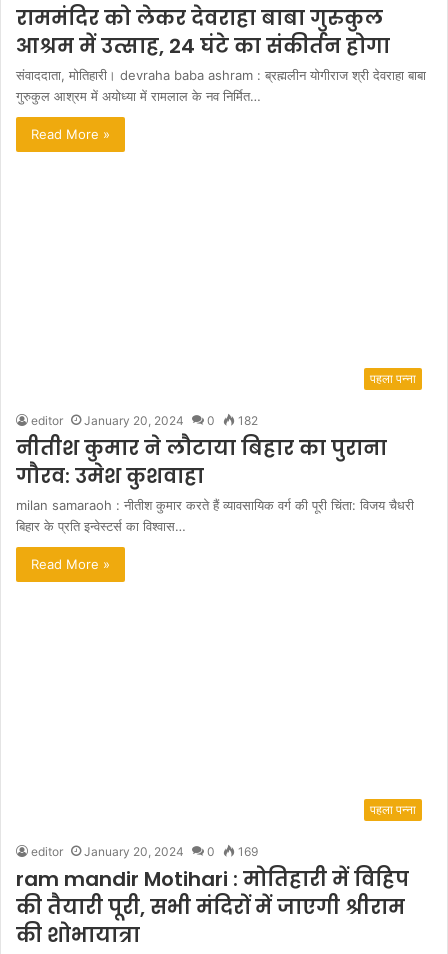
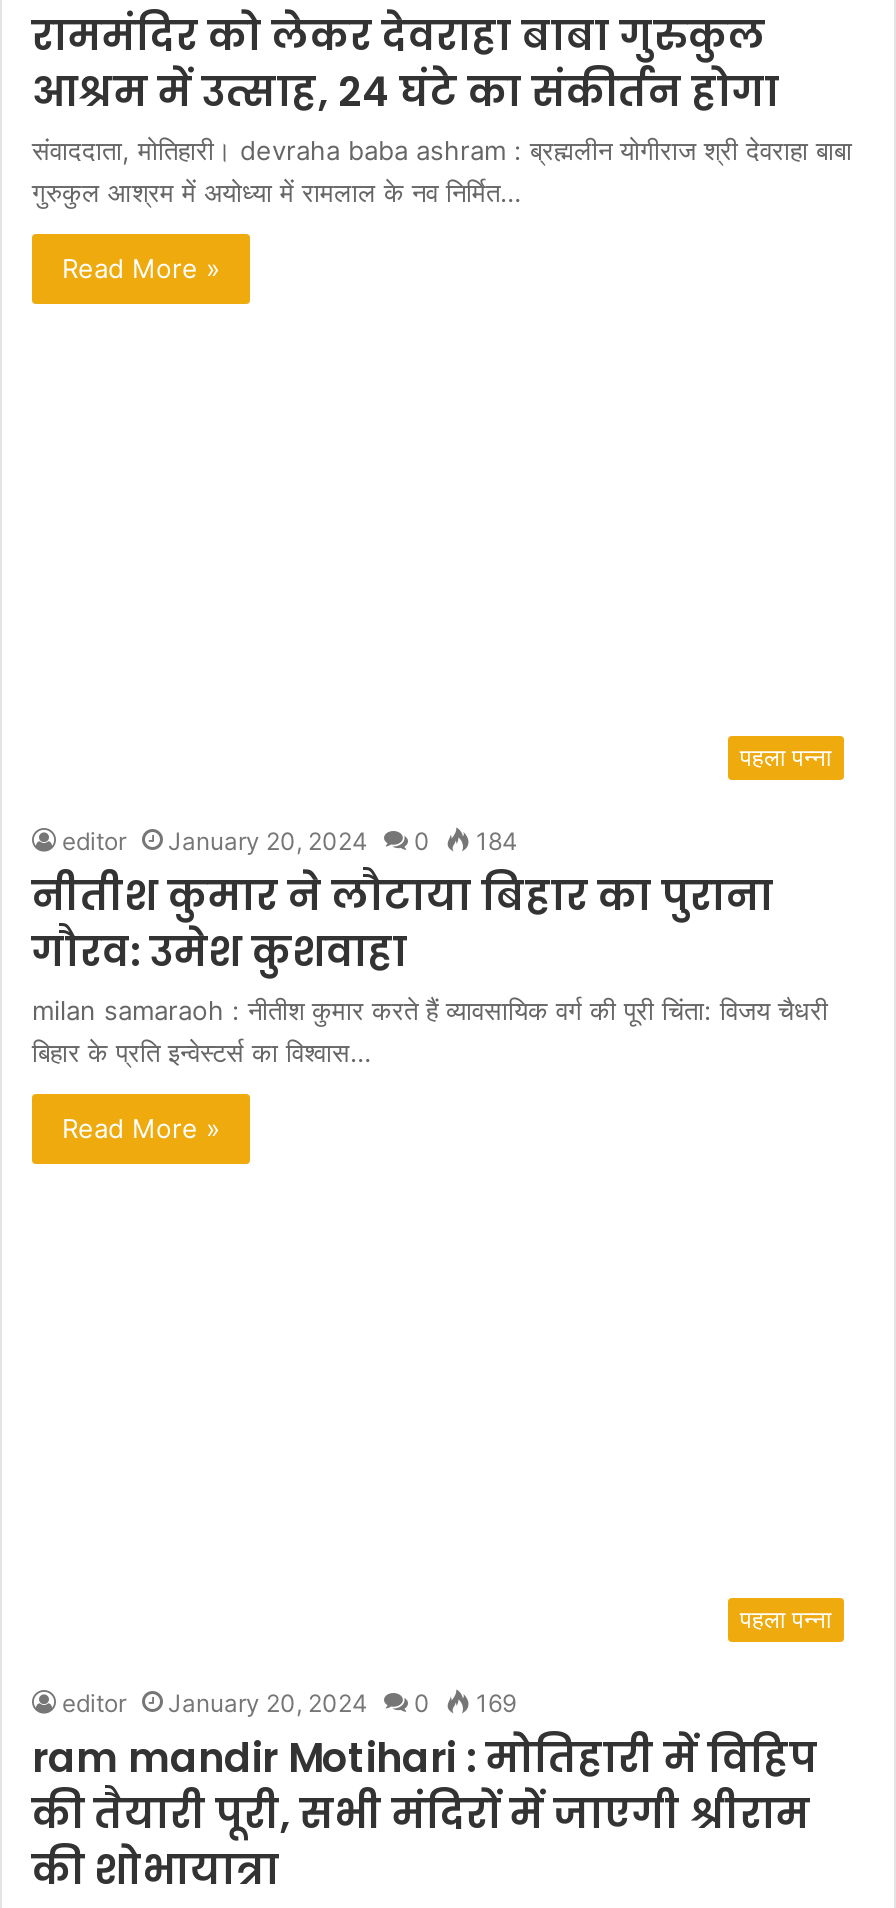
- editor January 20, 2024 0 182
+ editor January 20, 2024 0 184
